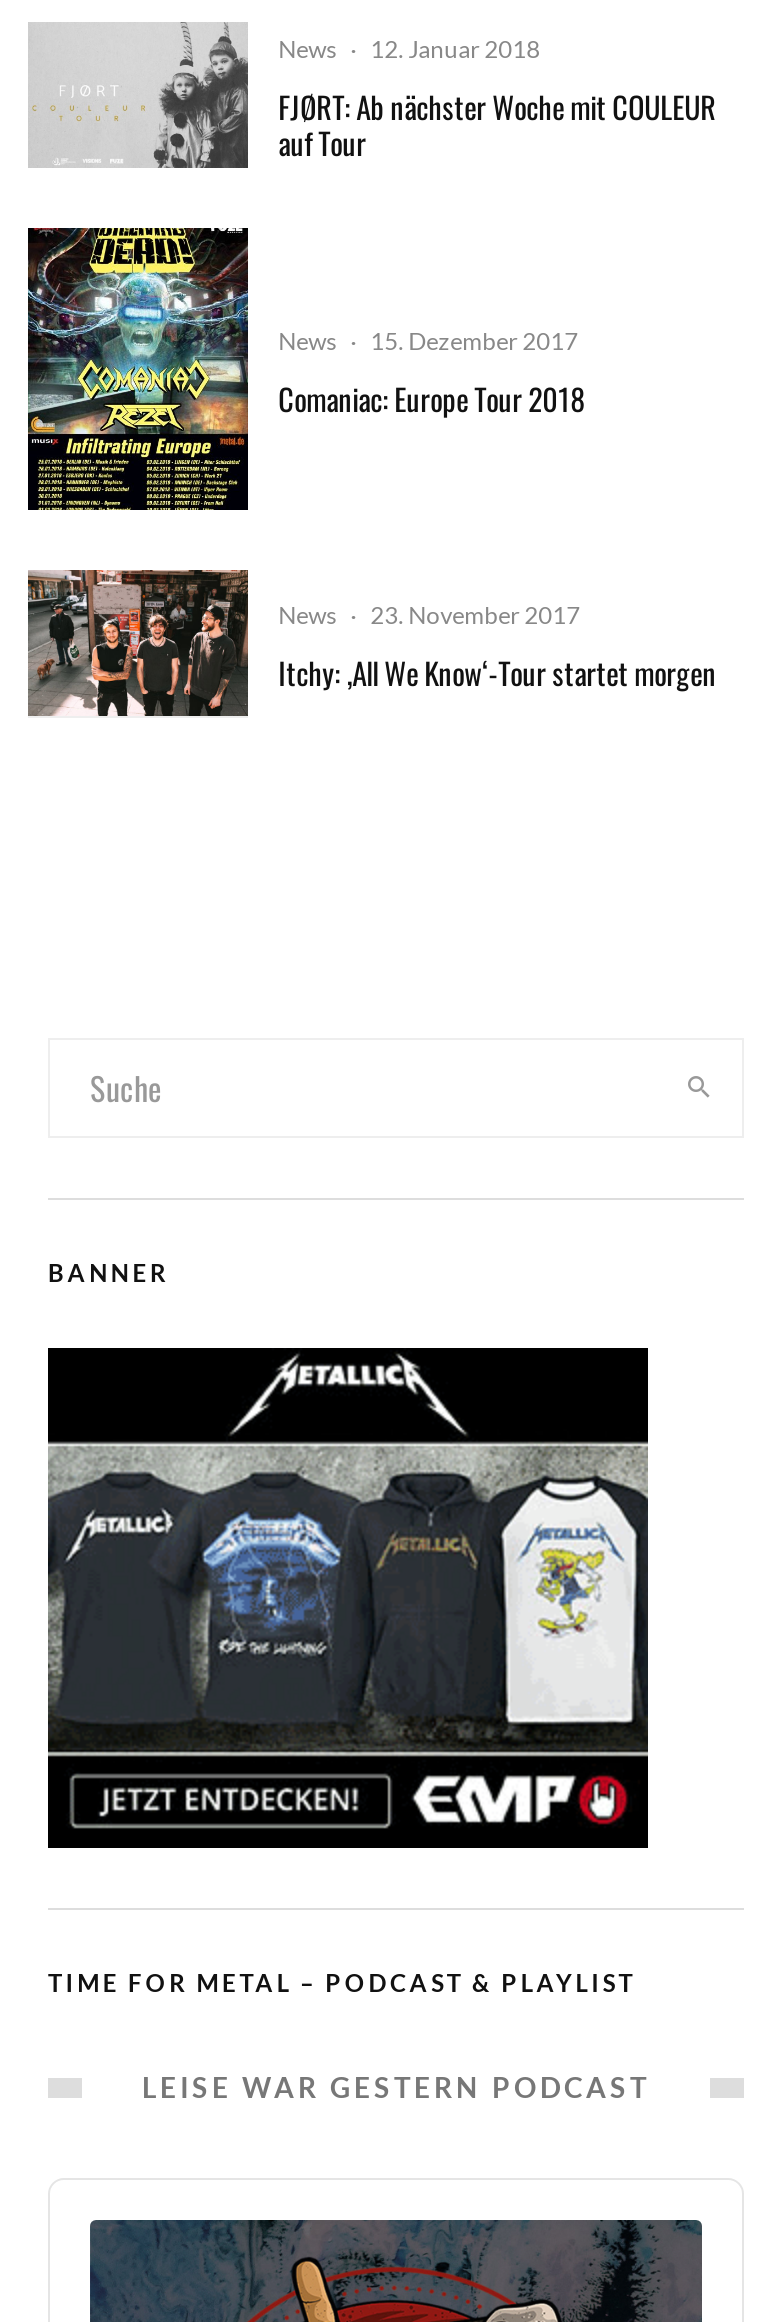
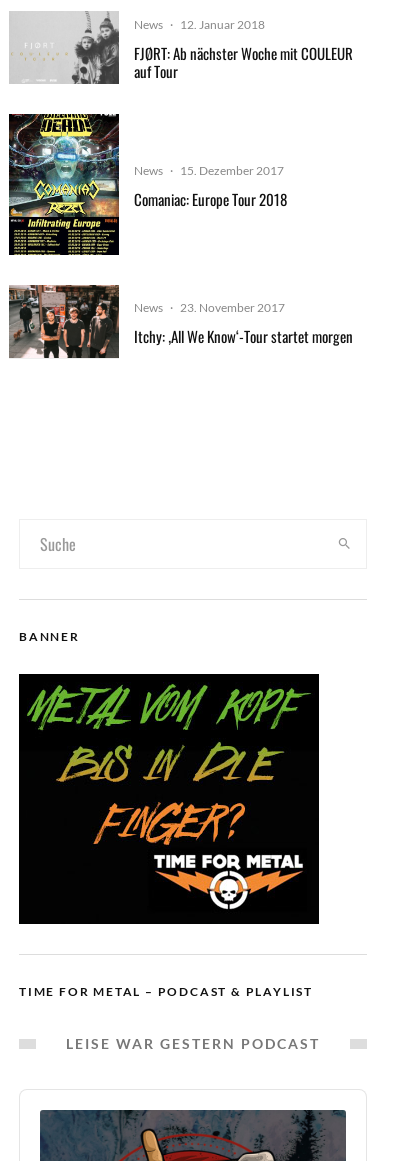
- [image]
+ [image]
